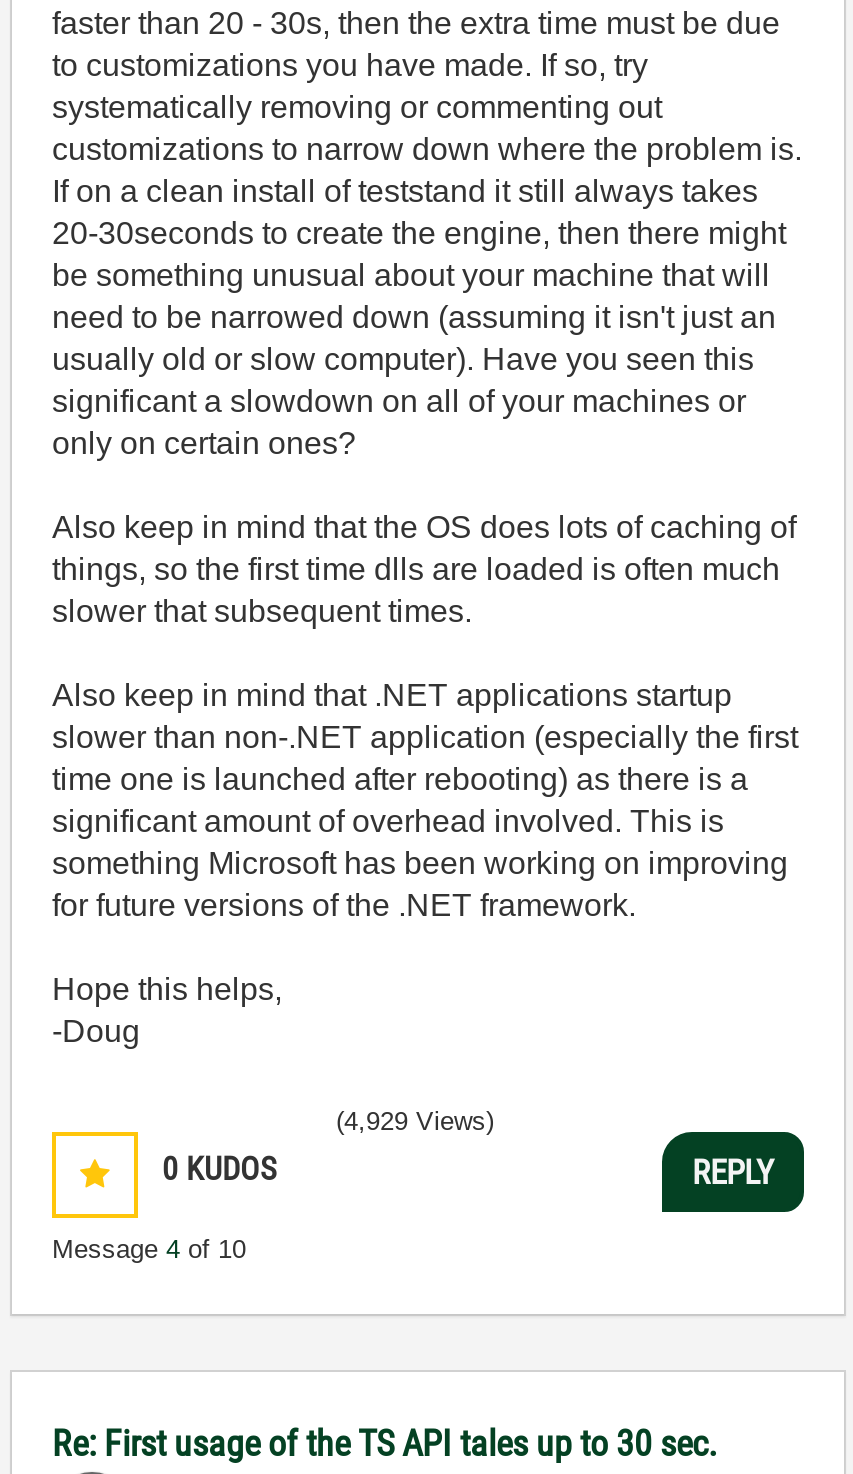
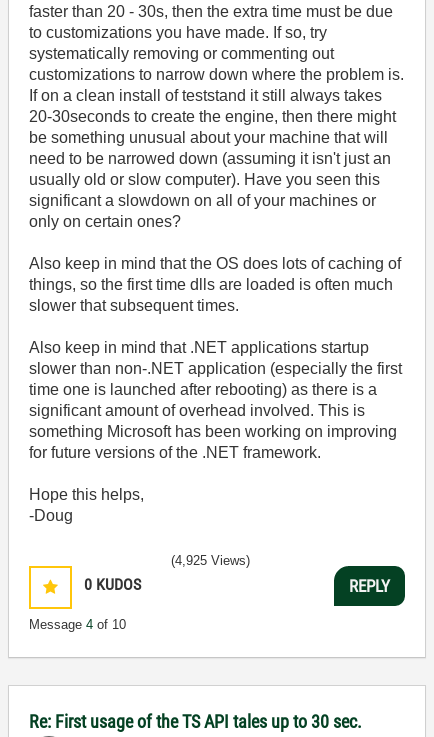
- (4,929 Views)
+ (4,925 Views)
